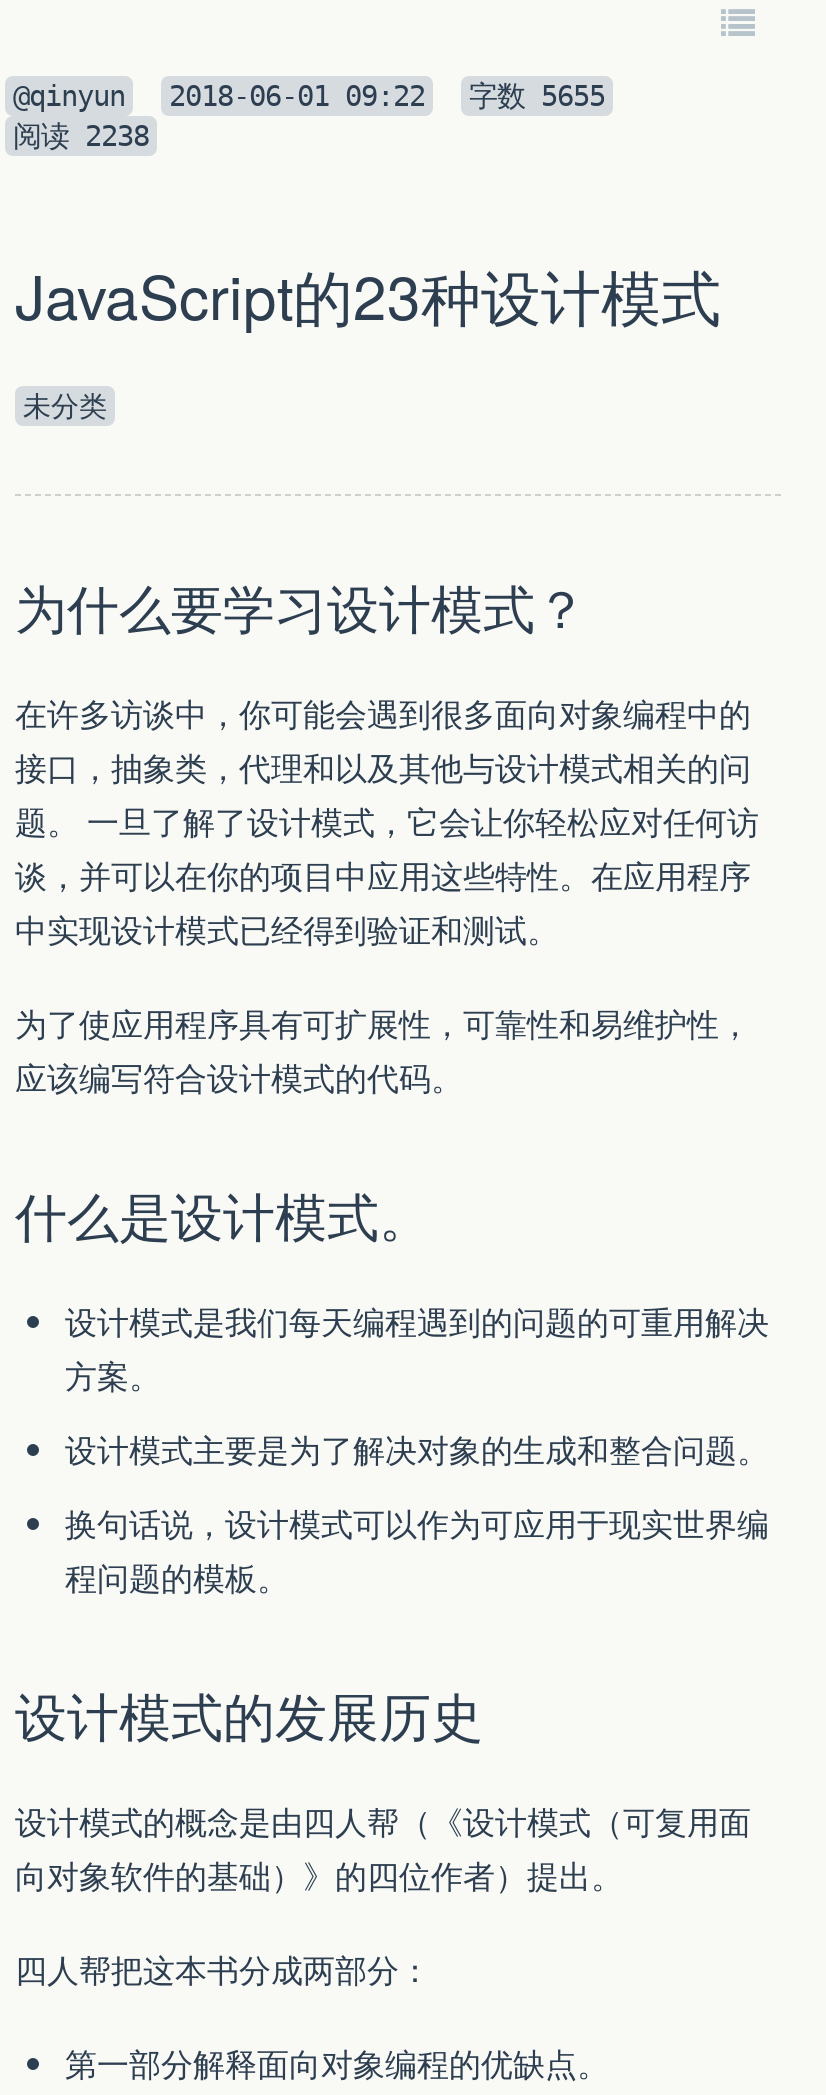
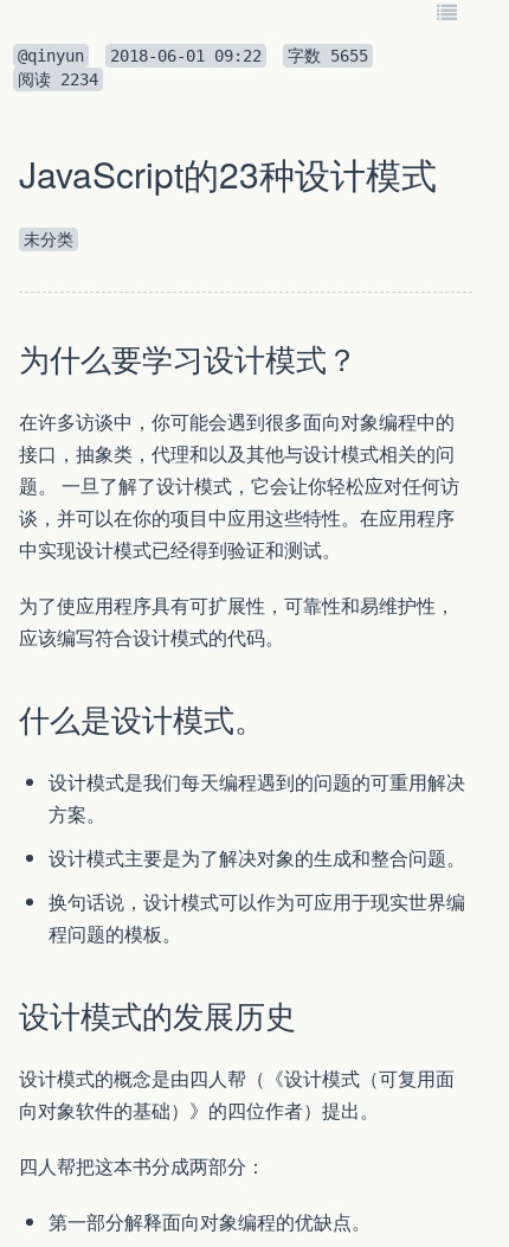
- 阅读2238
+ 阅读2234
